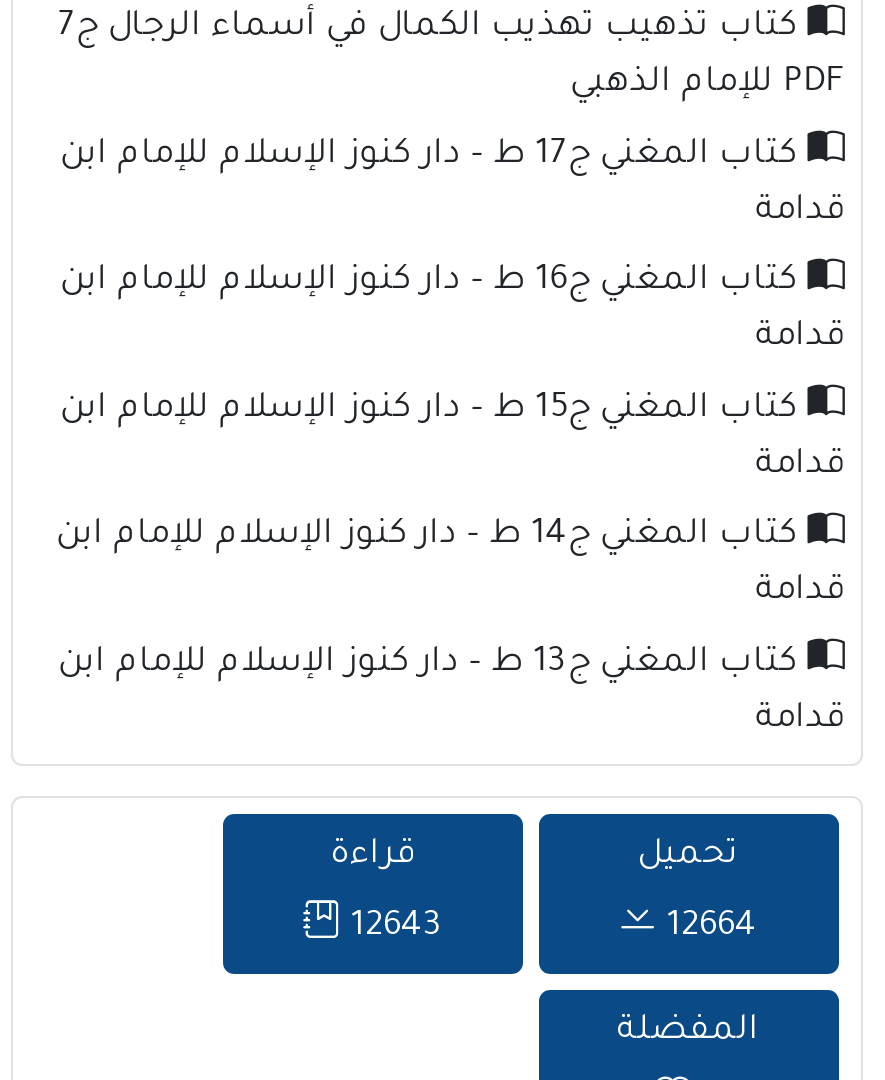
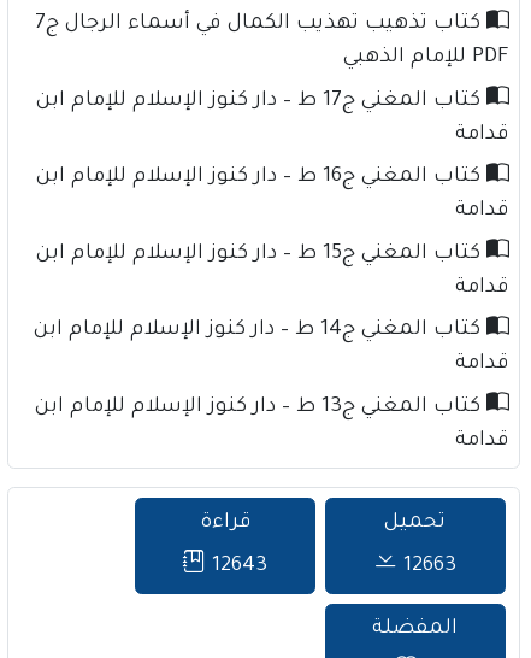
- 12664
+ 12663
